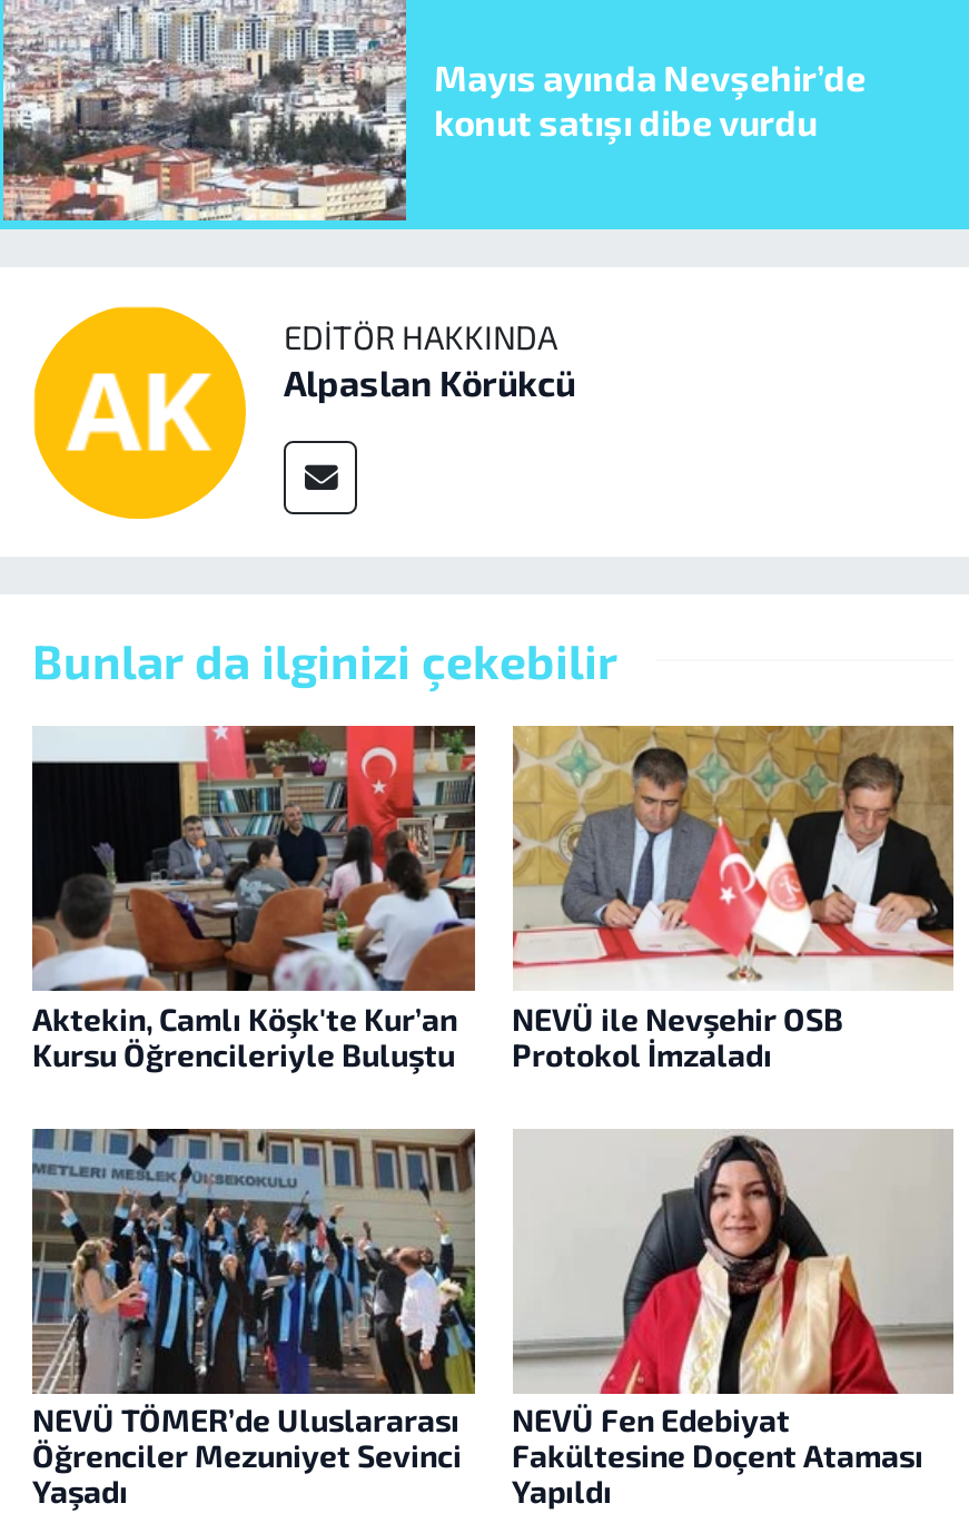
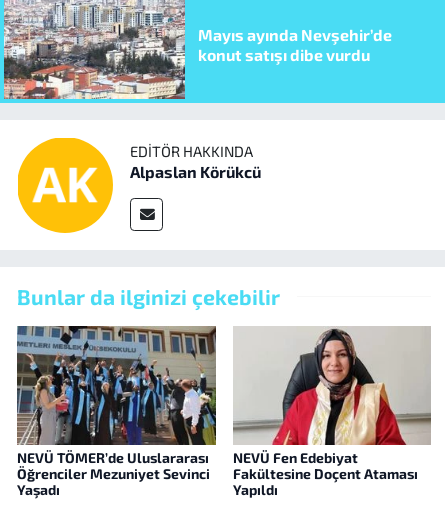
- [image]
- Aktekin, Camlı Köşk'te Kur’an
- Kursu Öğrencileriyle Buluştu

- [image]
- NEVÜ ile Nevşehir OSB
- Protokol İmzaladı
